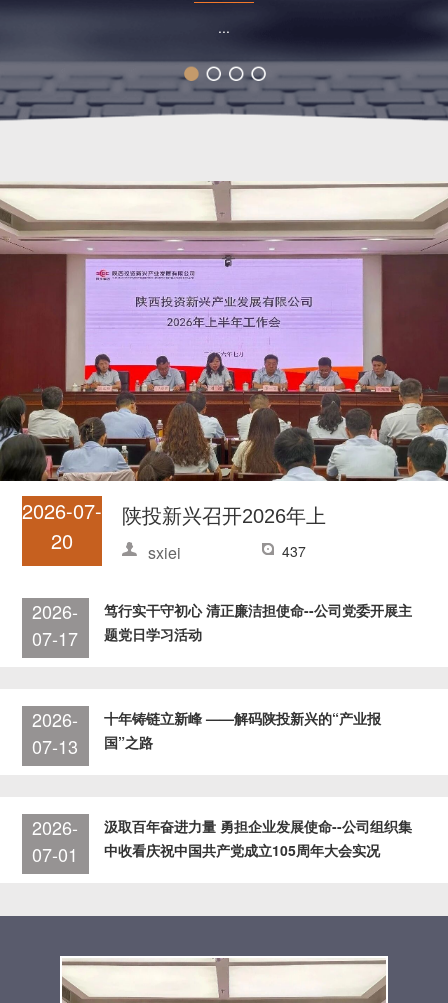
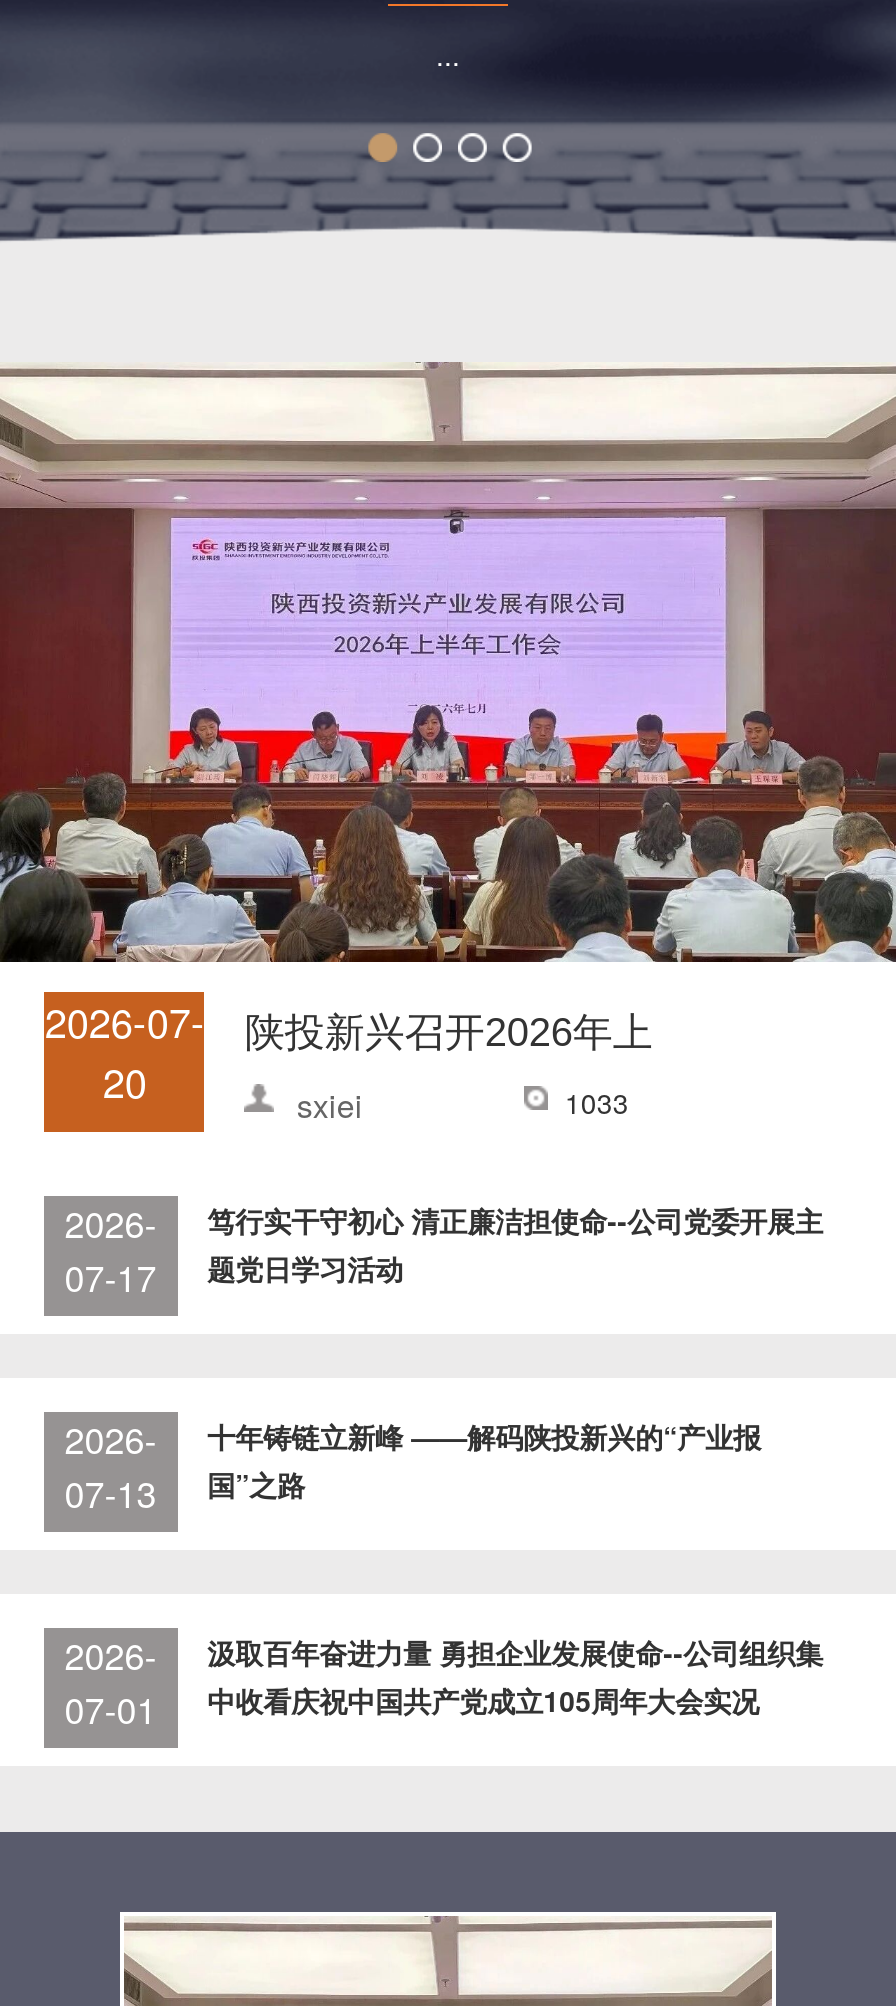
- 437
+ 1033
